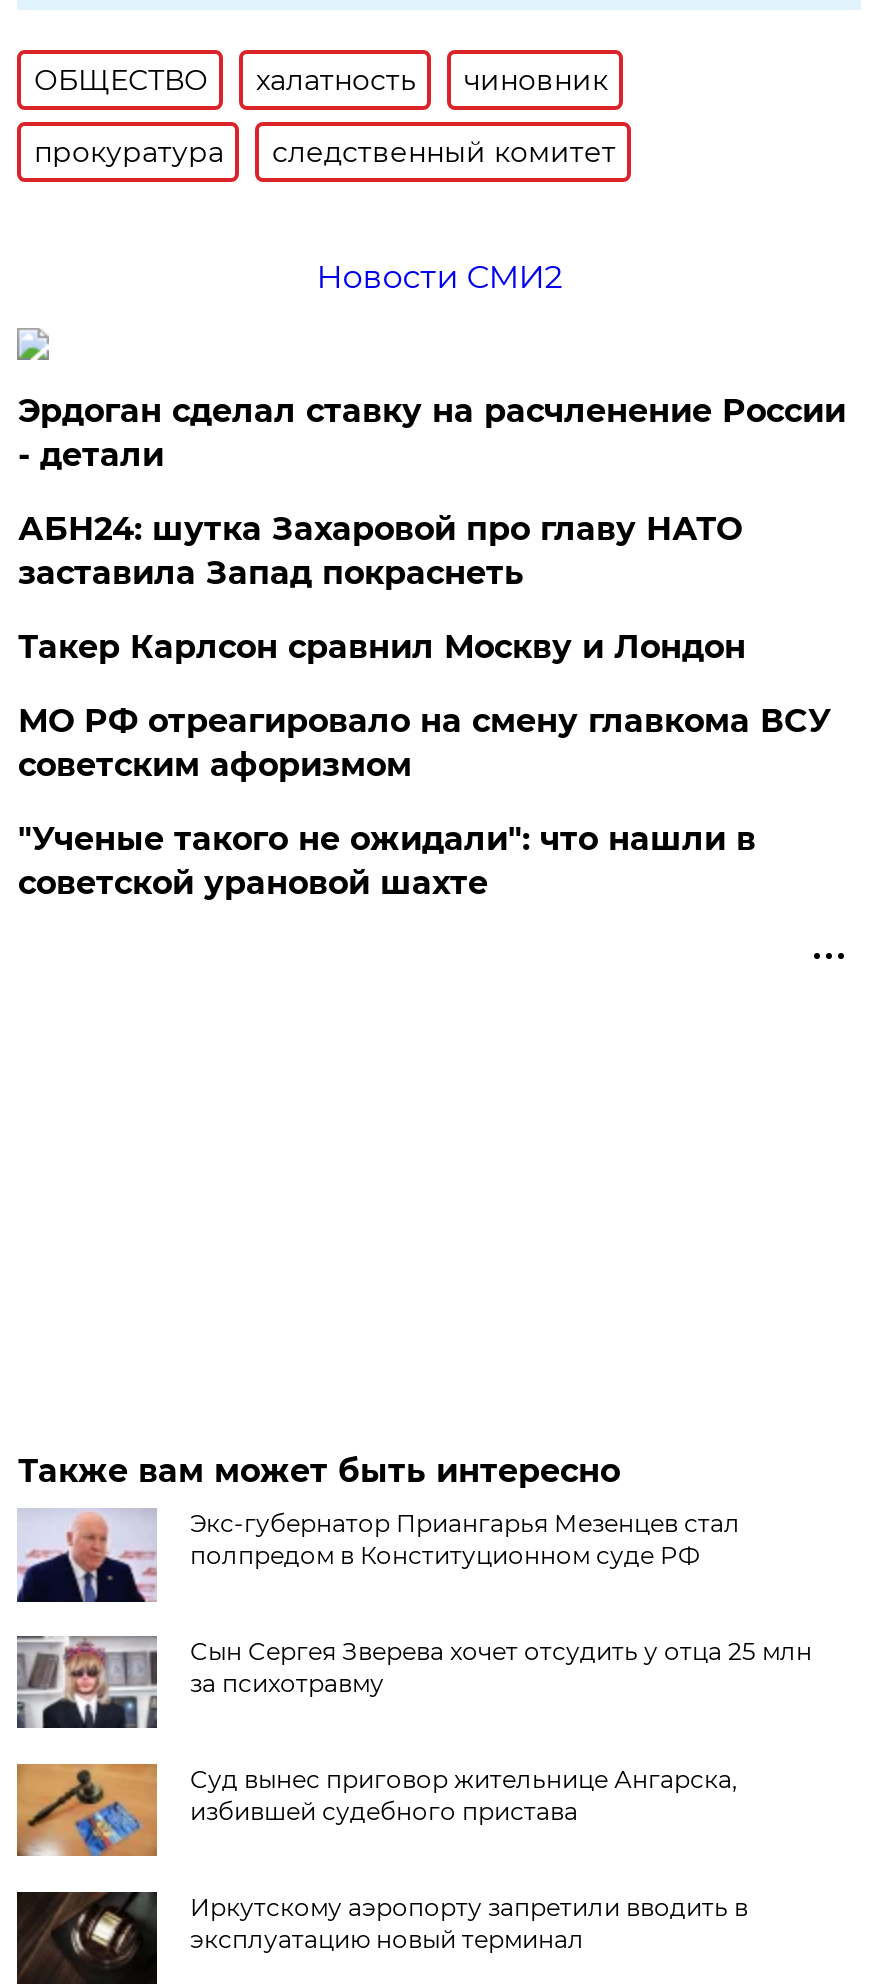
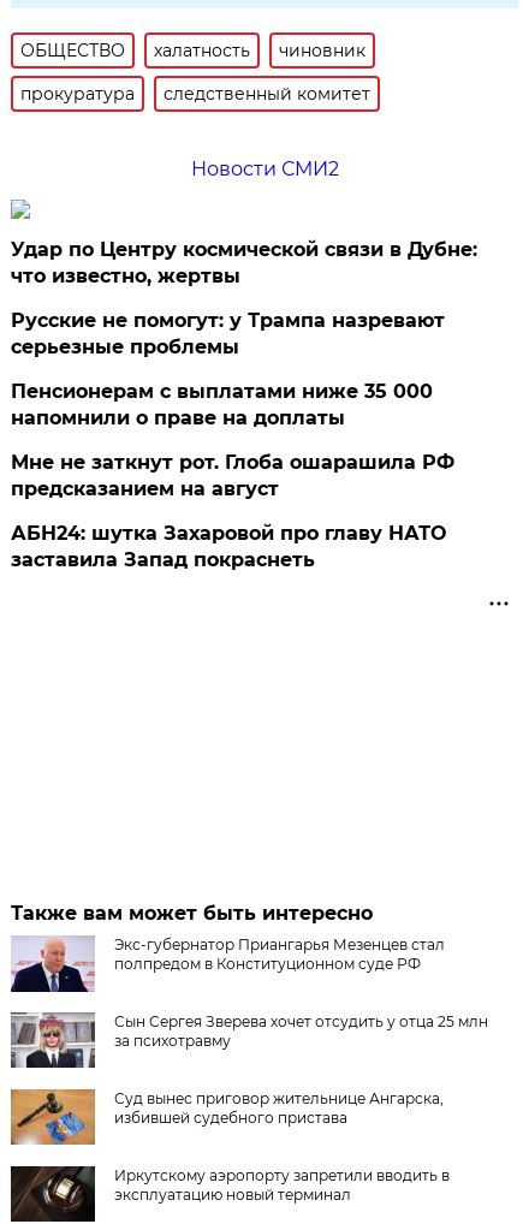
- Эрдоган сделал ставку на расчленение России
- - детали
+ Удар по Центру космической связи в Дубне:
+ что известно, жертвы
+ Русские не помогут: у Трампа назревают
+ серьезные проблемы
+ Пенсионерам с выплатами ниже 35 000
+ напомнили о праве на доплаты
+ Мне не заткнут рот. Глоба ошарашила РФ
+ предсказанием на август

moved down: АБН24: шутка Захаровой про главу НАТО | заставила Запад покраснеть

- Такер Карлсон сравнил Москву и Лондон
- МО РФ отреагировало на смену главкома ВСУ
- советским афоризмом
- "Ученые такого не ожидали": что нашли в
- советской урановой шахте
